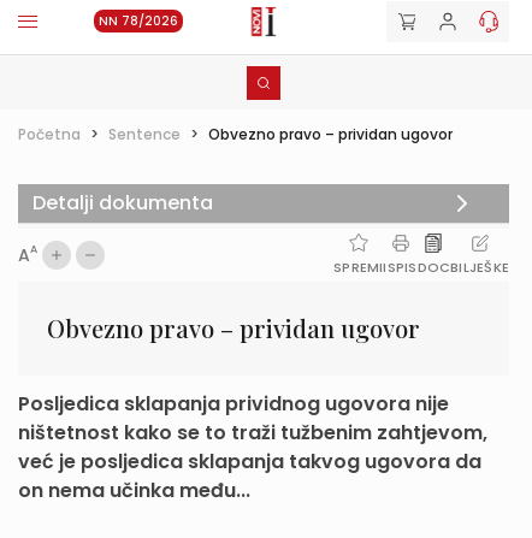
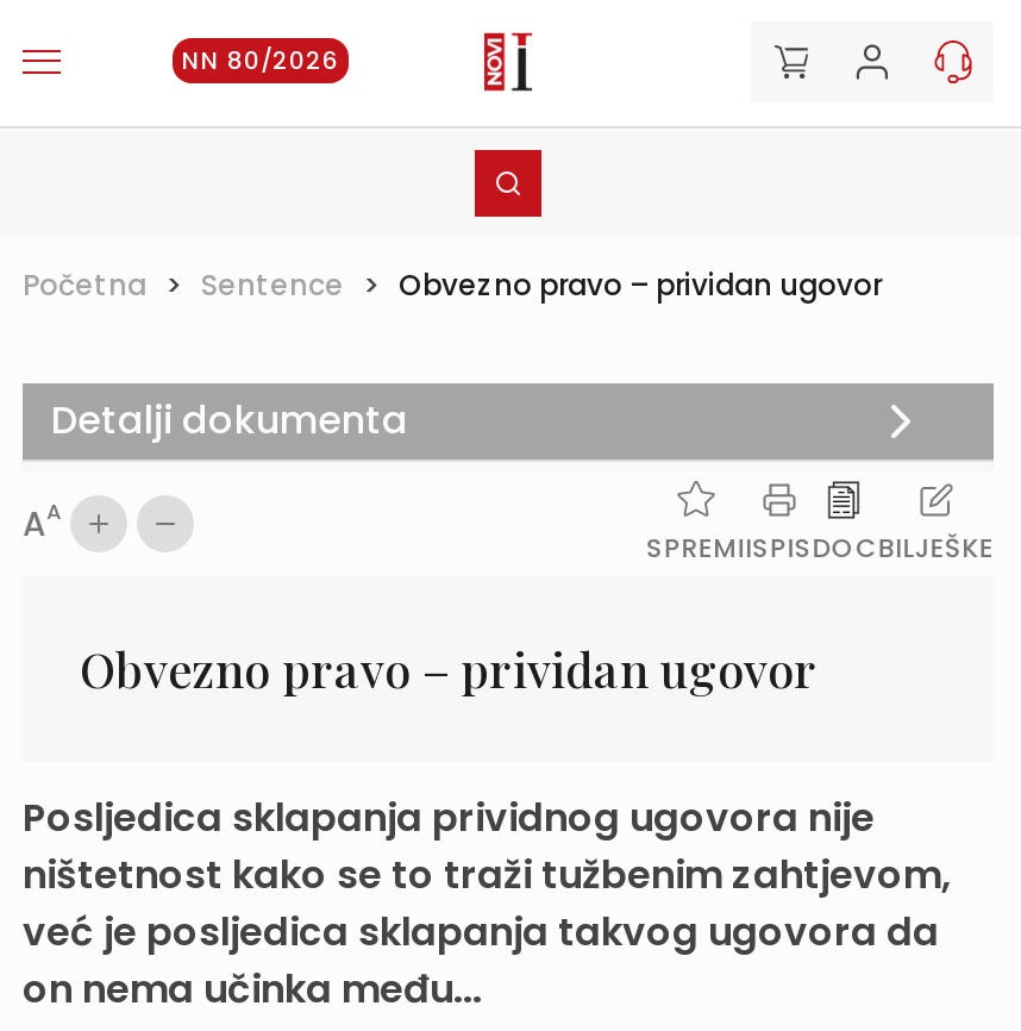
- NN 78/2026
+ NN 80/2026
